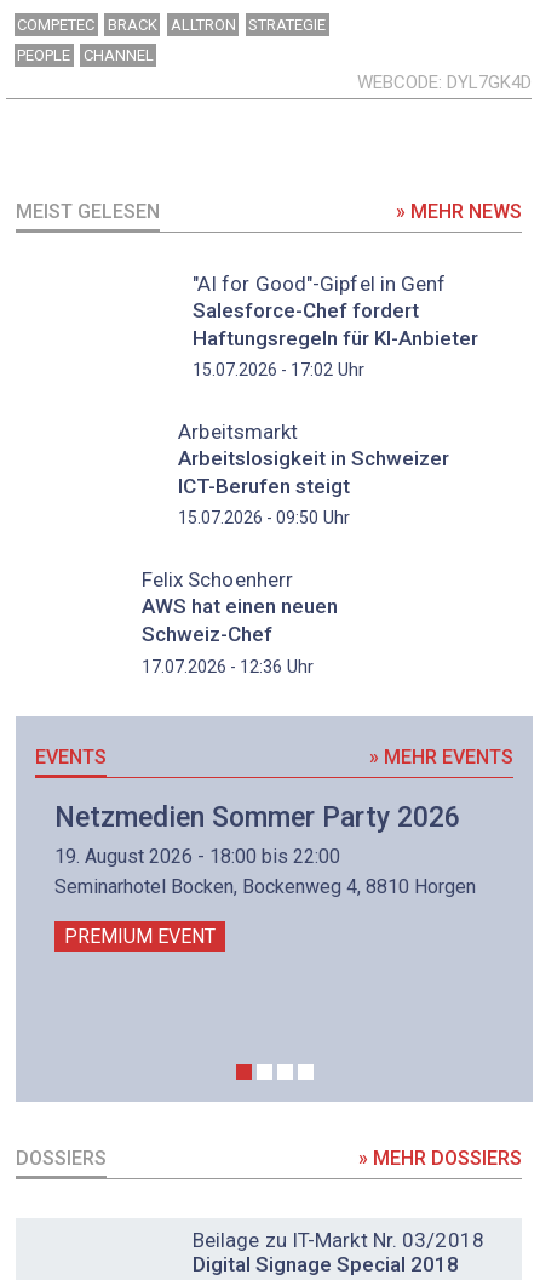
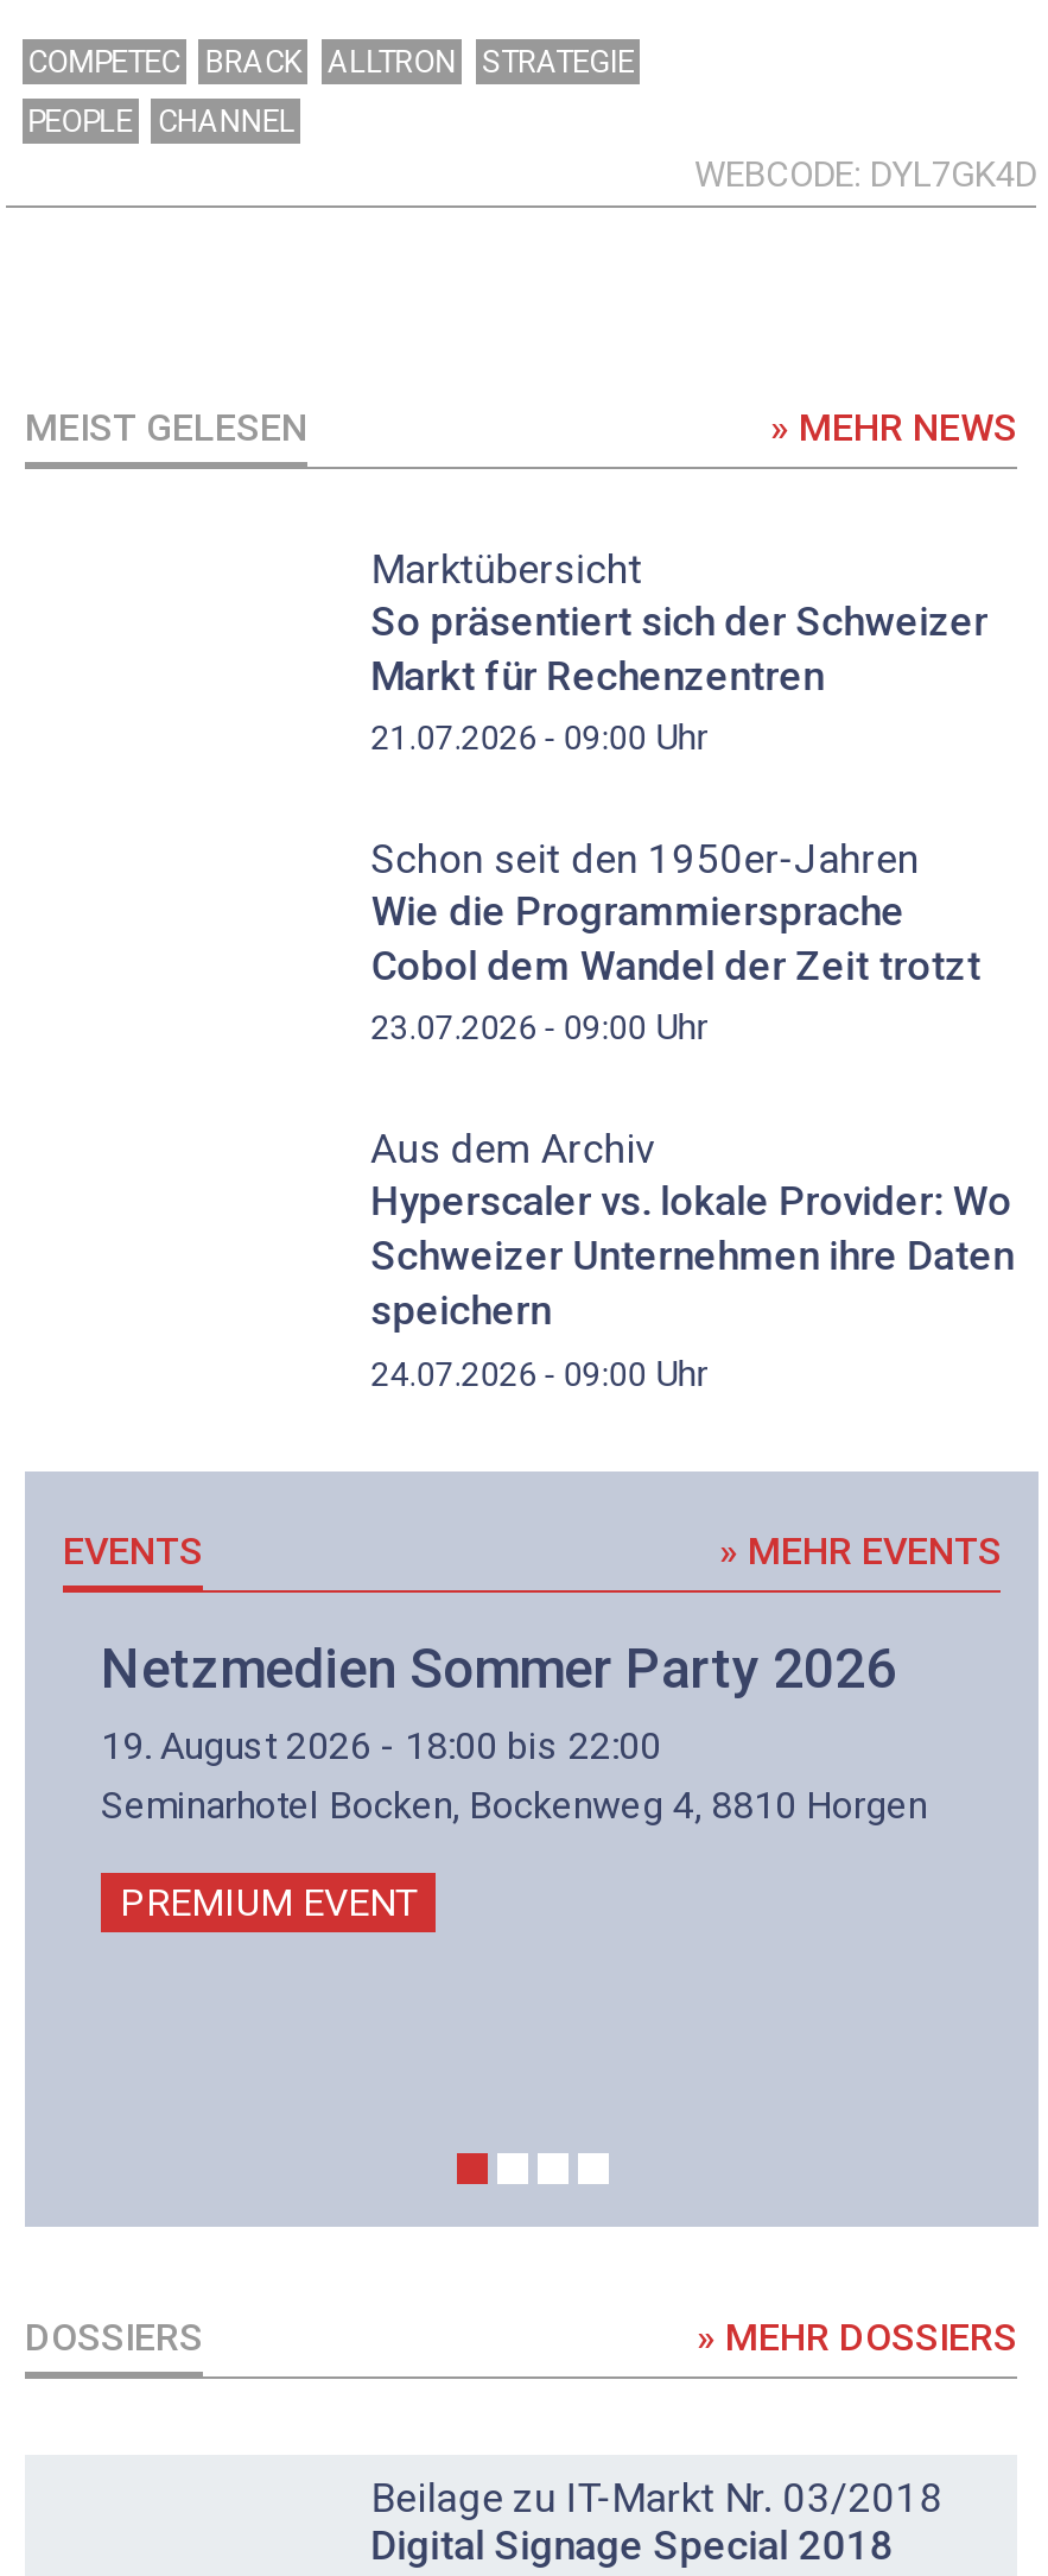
- "AI for Good"-Gipfel in Genf
- Salesforce-Chef fordert
- Haftungsregeln für KI-Anbieter
- 15.07.2026 - 17:02 Uhr
+ Marktübersicht
+ So präsentiert sich der Schweizer
+ Markt für Rechenzentren
+ 21.07.2026 - 09:00 Uhr

- Arbeitsmarkt
- Arbeitslosigkeit in Schweizer
- ICT-Berufen steigt
- 15.07.2026 - 09:50 Uhr
+ Schon seit den 1950er-Jahren
+ Wie die Programmiersprache
+ Cobol dem Wandel der Zeit trotzt
+ 23.07.2026 - 09:00 Uhr

- Felix Schoenherr
- AWS hat einen neuen
- Schweiz-Chef
- 17.07.2026 - 12:36 Uhr
+ Aus dem Archiv
+ Hyperscaler vs. lokale Provider: Wo
+ Schweizer Unternehmen ihre Daten
+ speichern
+ 24.07.2026 - 09:00 Uhr
